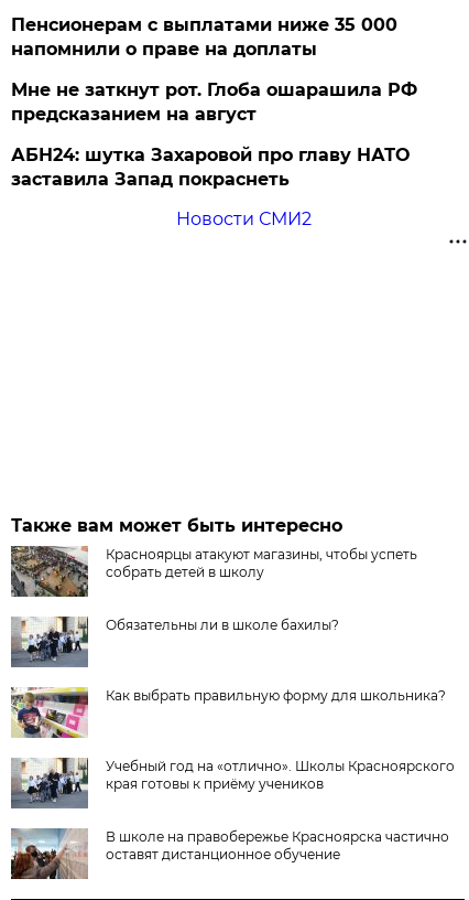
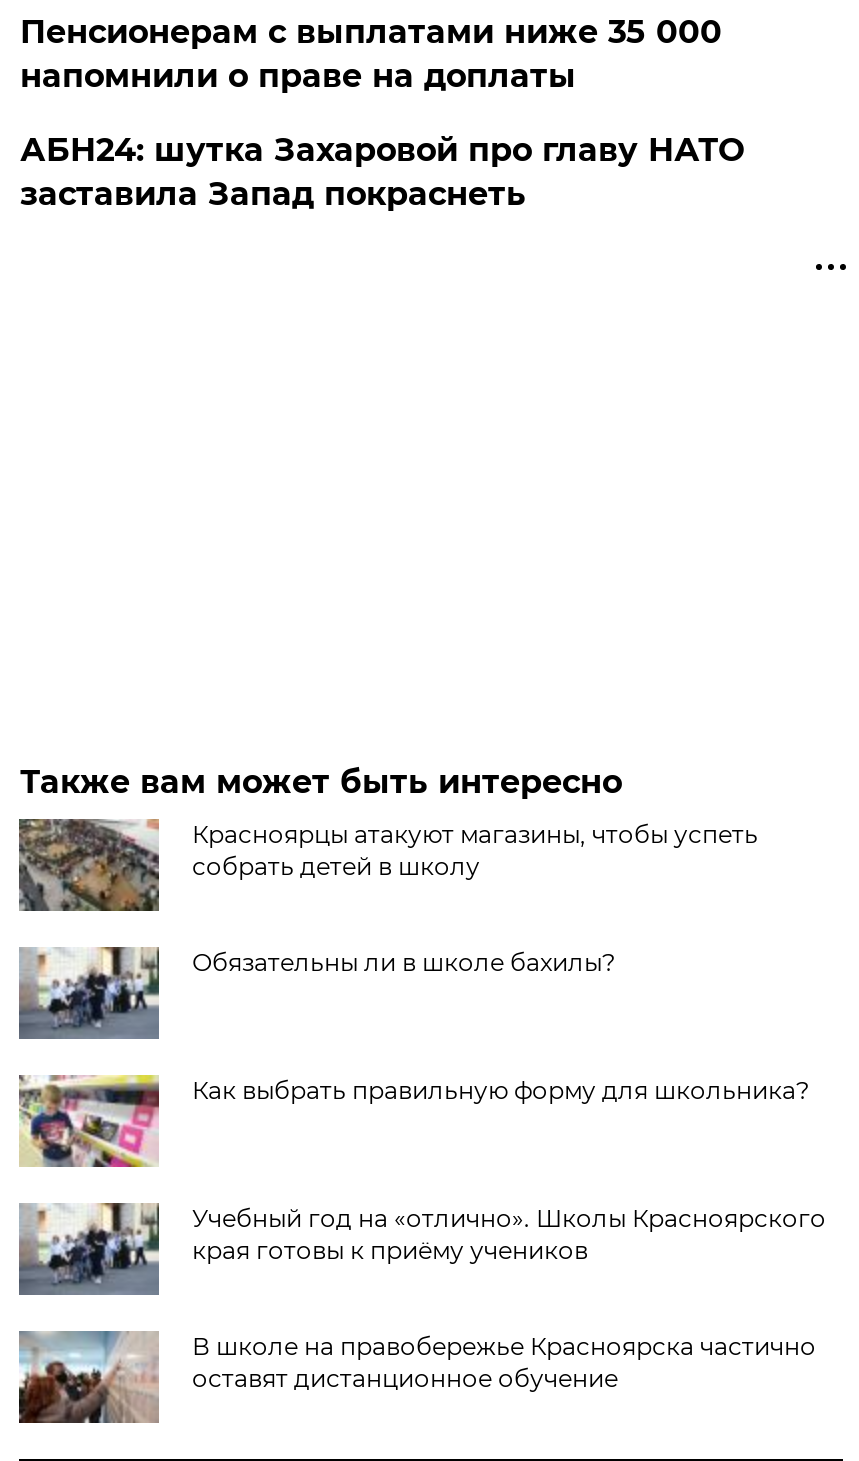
- Мне не заткнут рот. Глоба ошарашила РФ
- предсказанием на август

- Новости СМИ2
